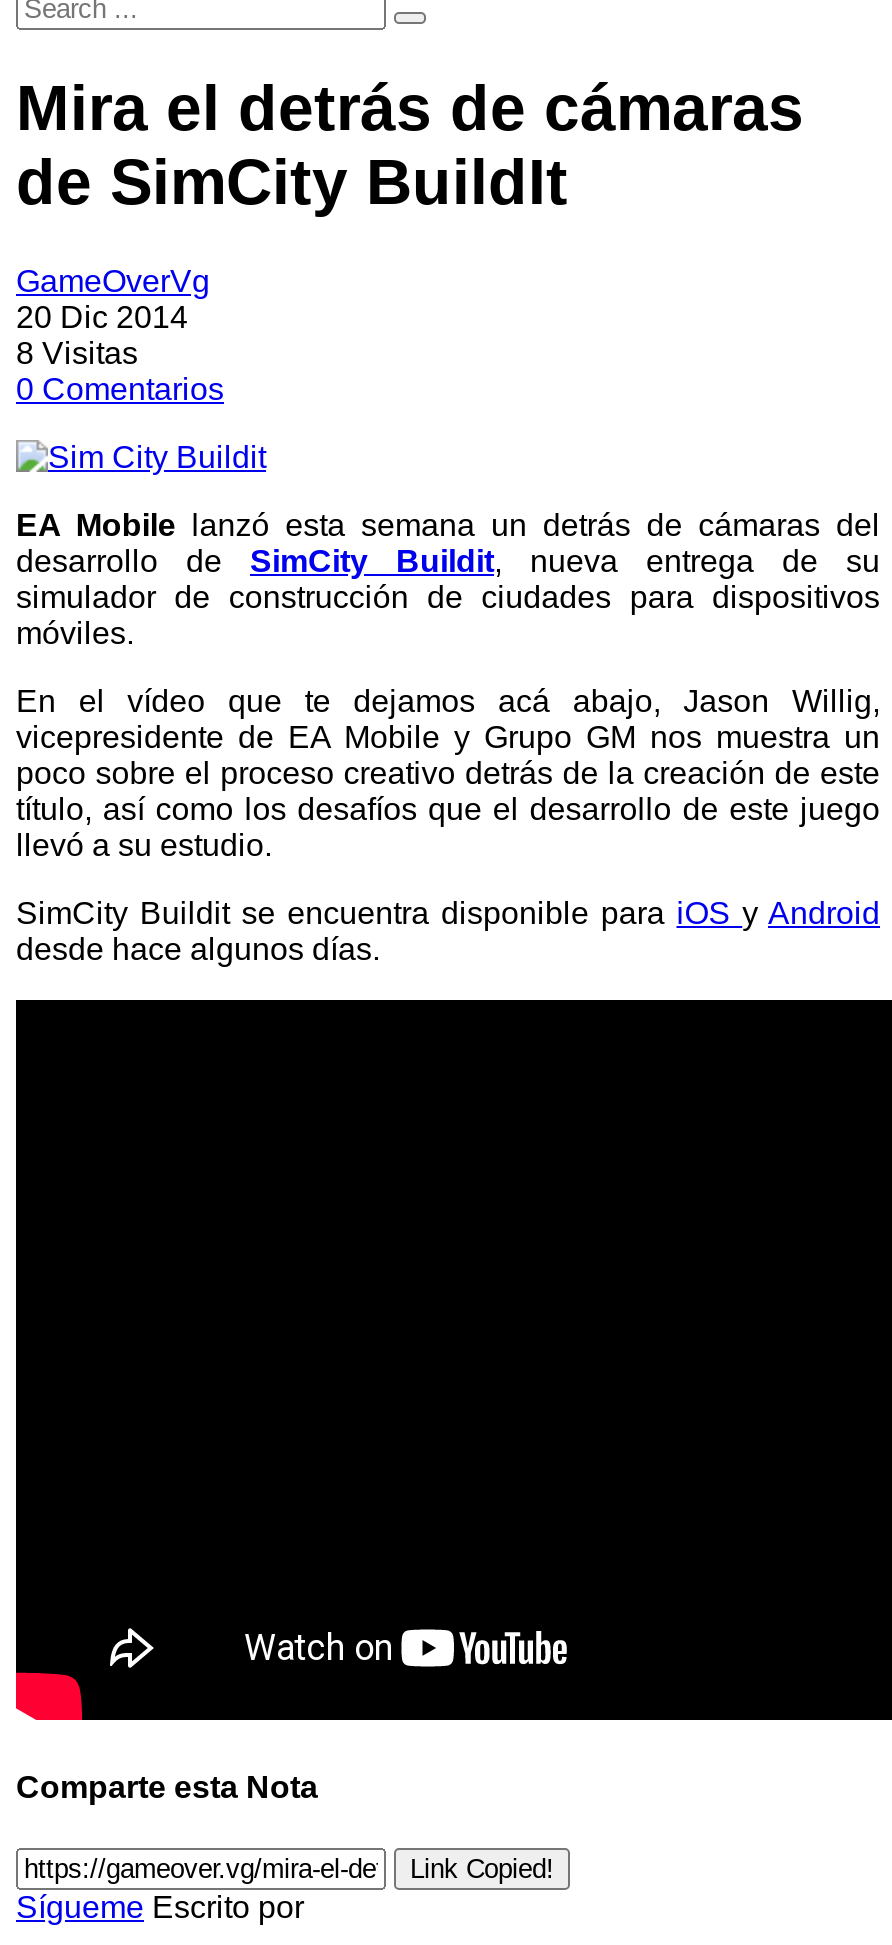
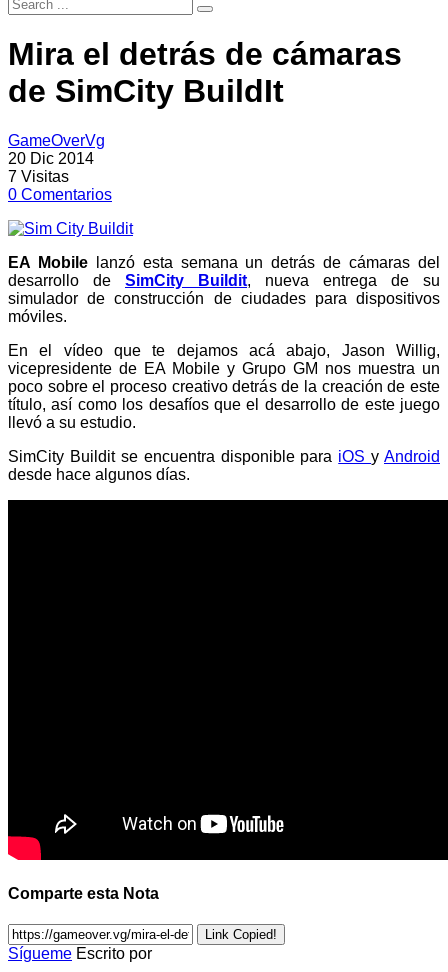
- 8 Visitas
+ 7 Visitas
